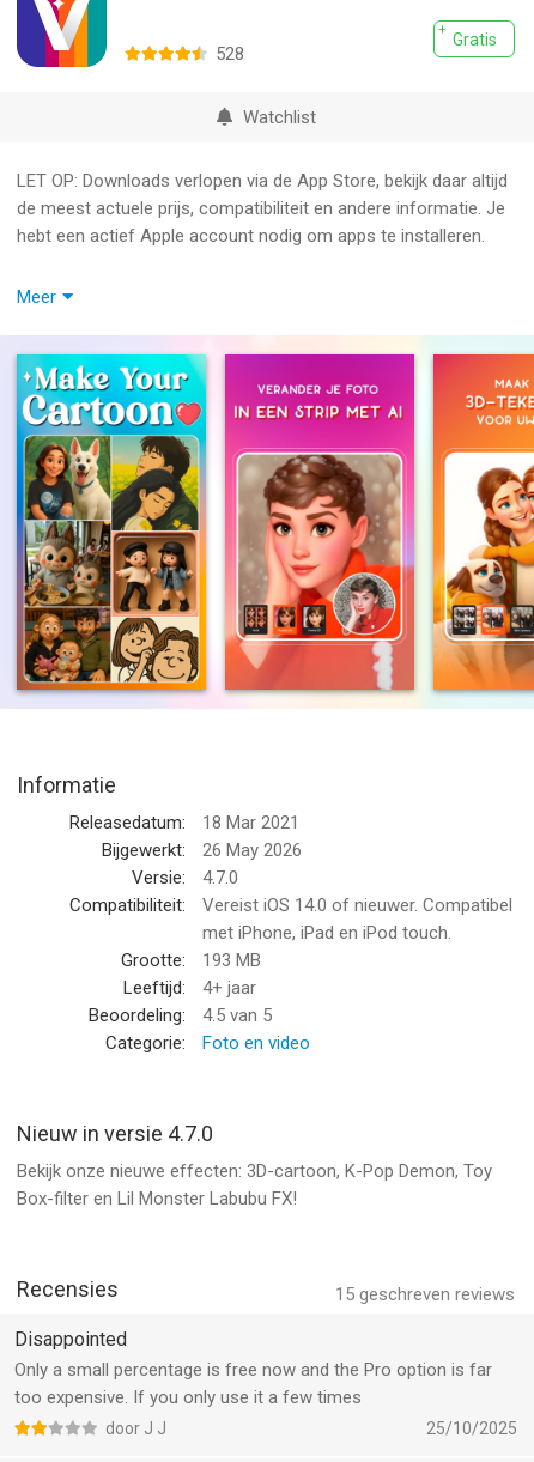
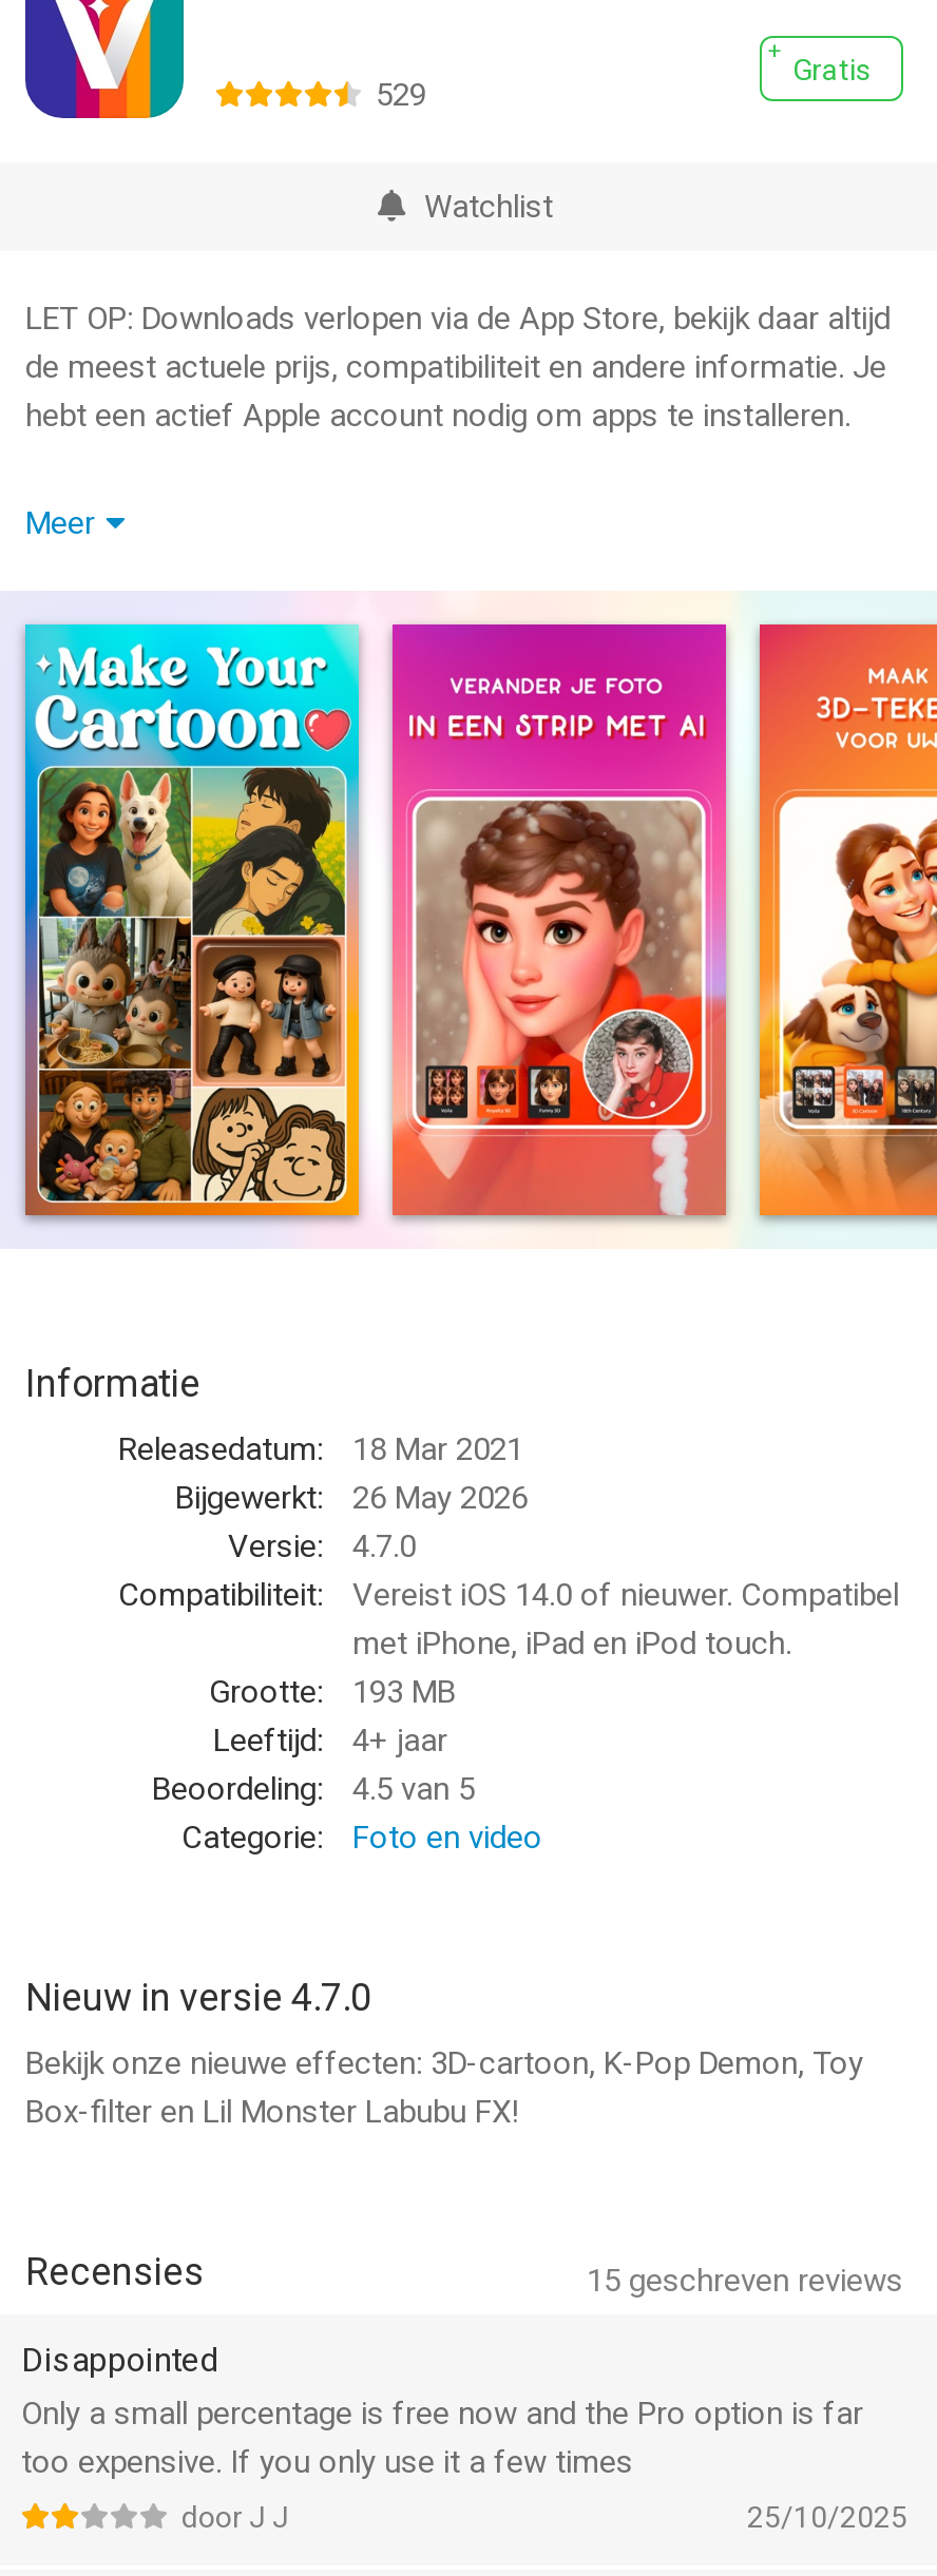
- 528
+ 529
